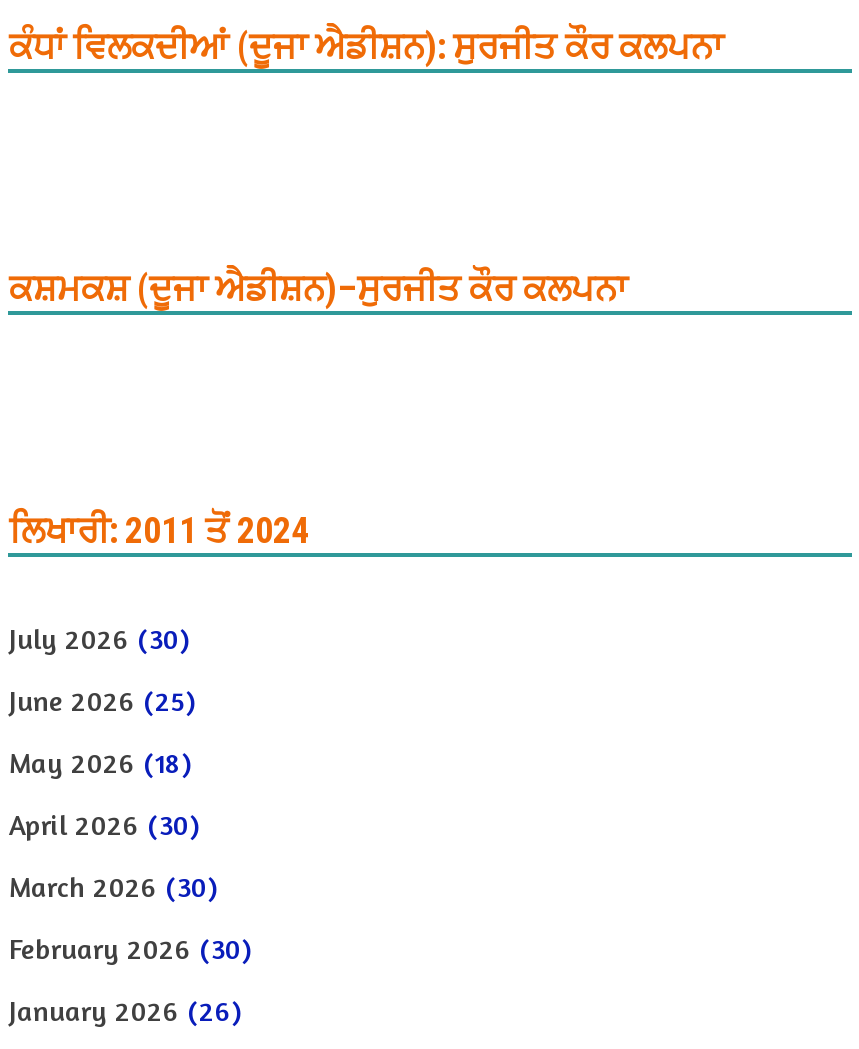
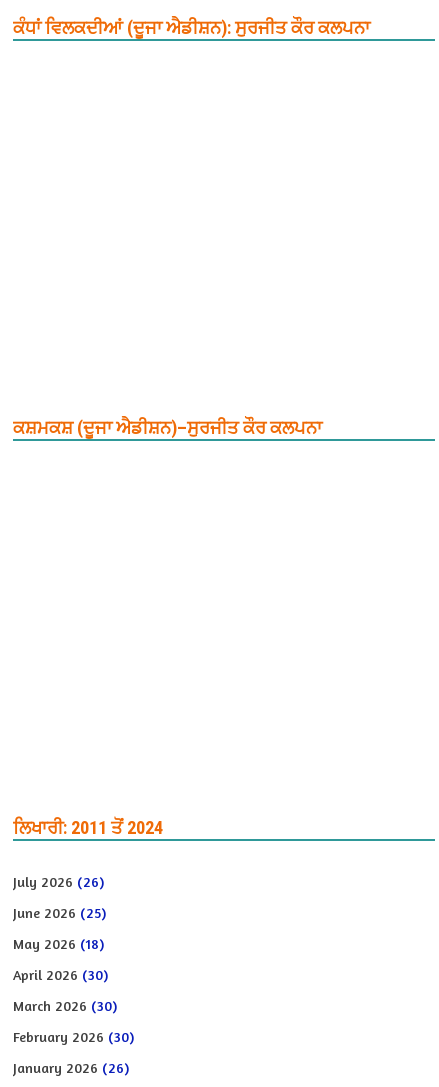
- July 2026 (30)
+ July 2026 (26)
